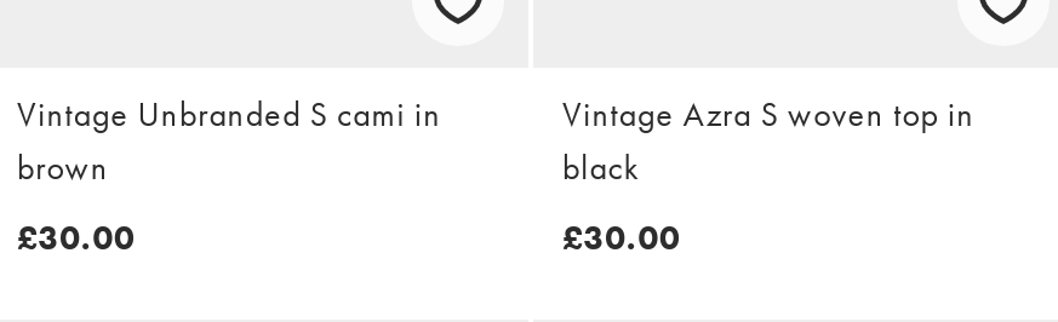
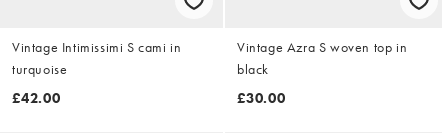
- Vintage Unbranded S cami in
- brown
+ Vintage Intimissimi S cami in
+ turquoise

- £30.00
+ £42.00
